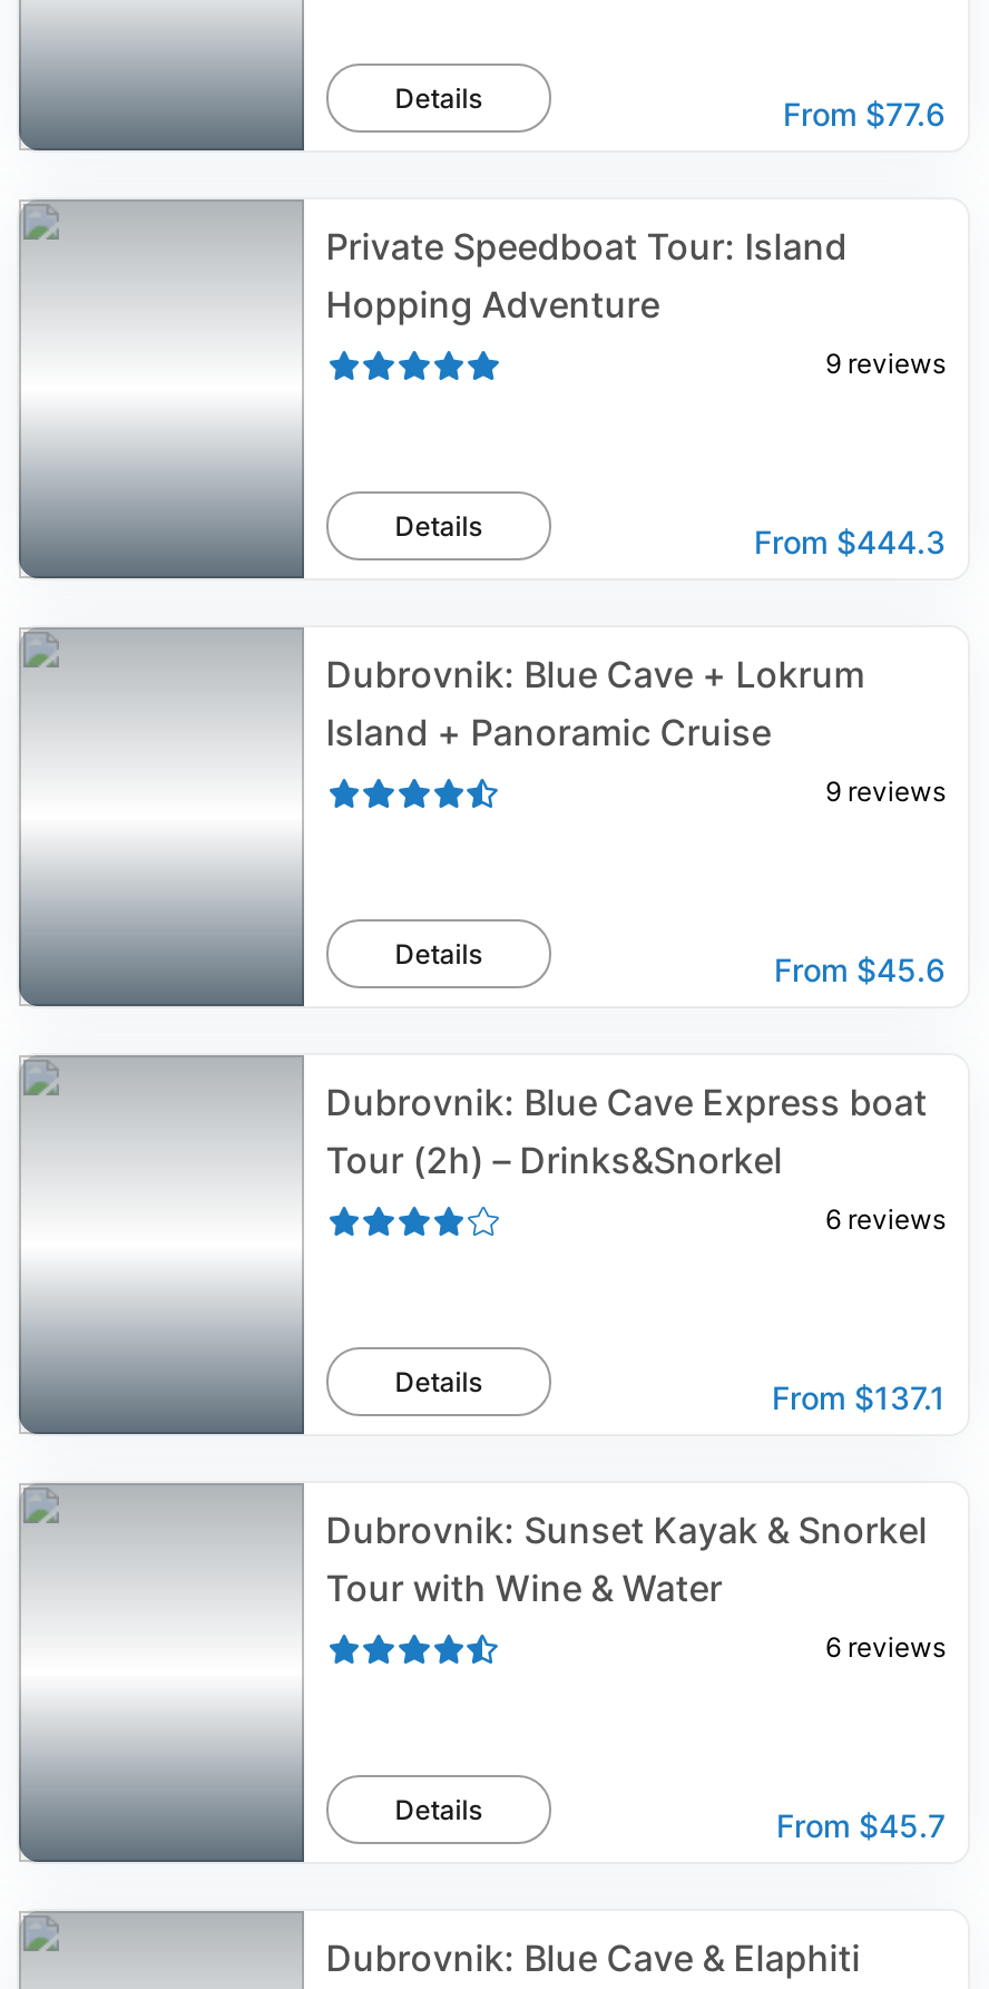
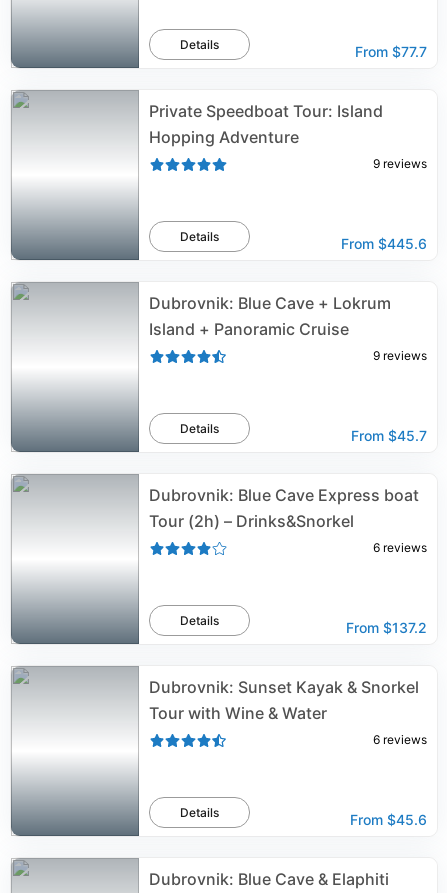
- From $77.6
+ From $77.7

- From $444.3
+ From $445.6

- From $45.6
+ From $45.7

- From $137.1
+ From $137.2

- From $45.7
+ From $45.6
